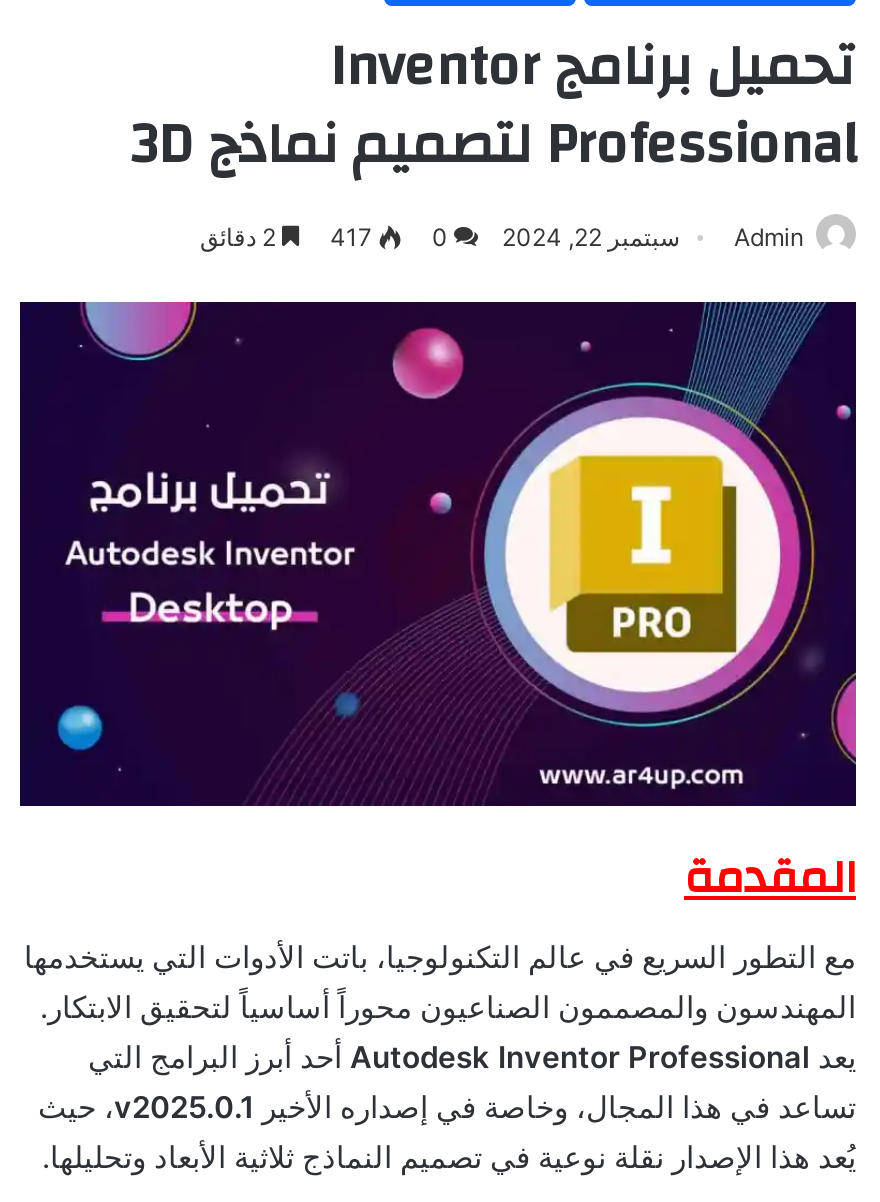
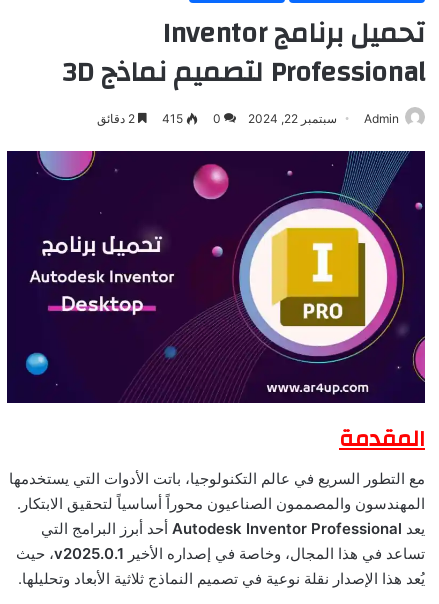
- 417
+ 415
